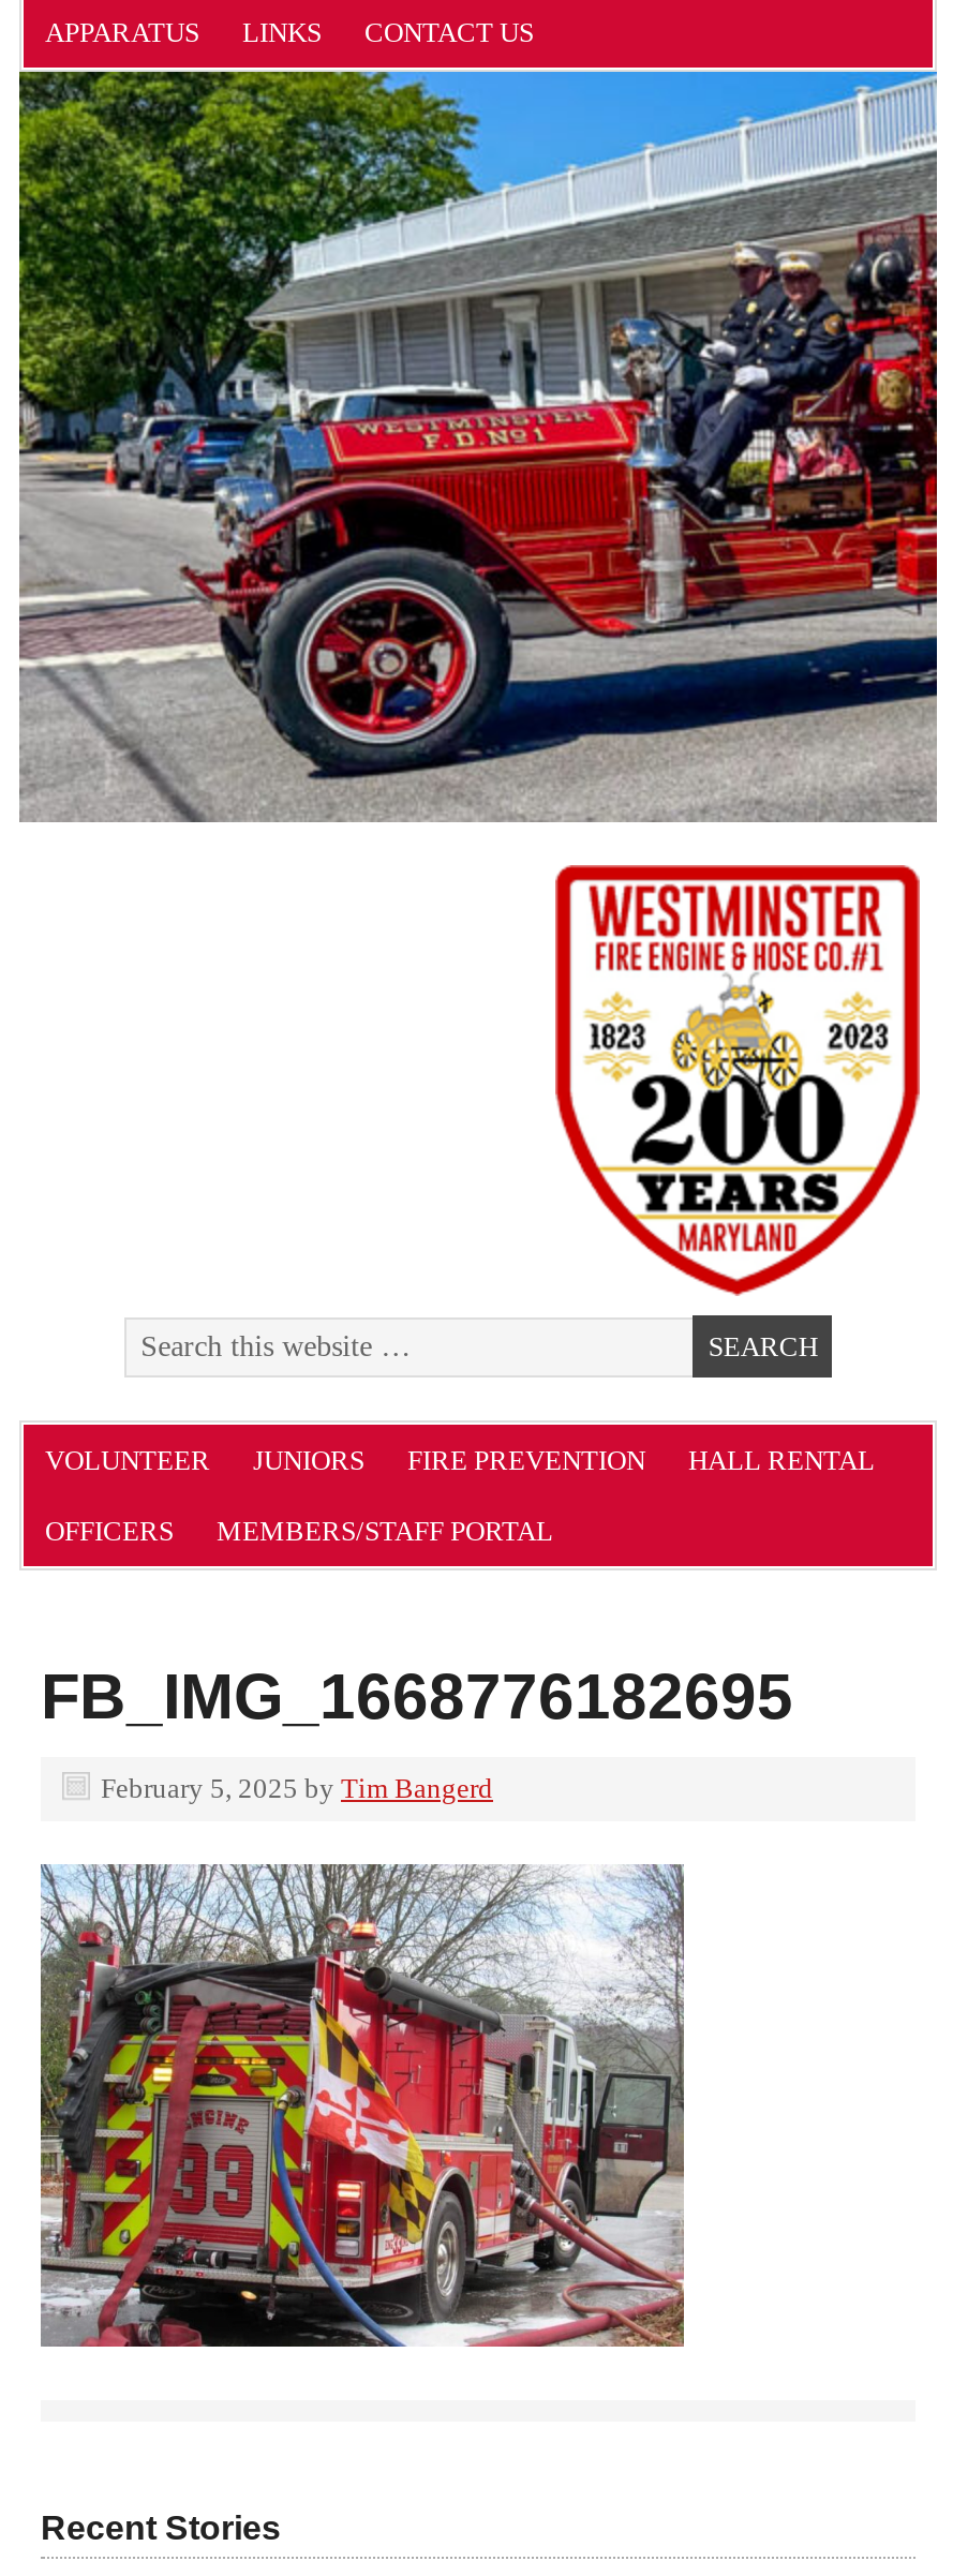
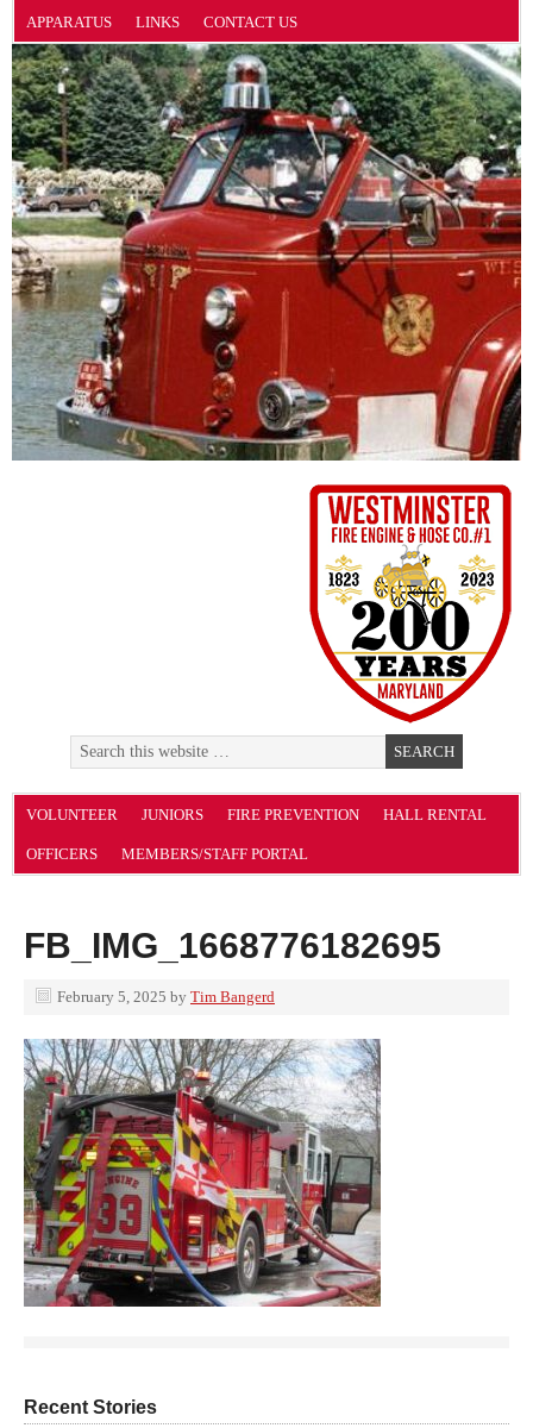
- [image]
+ [image]
